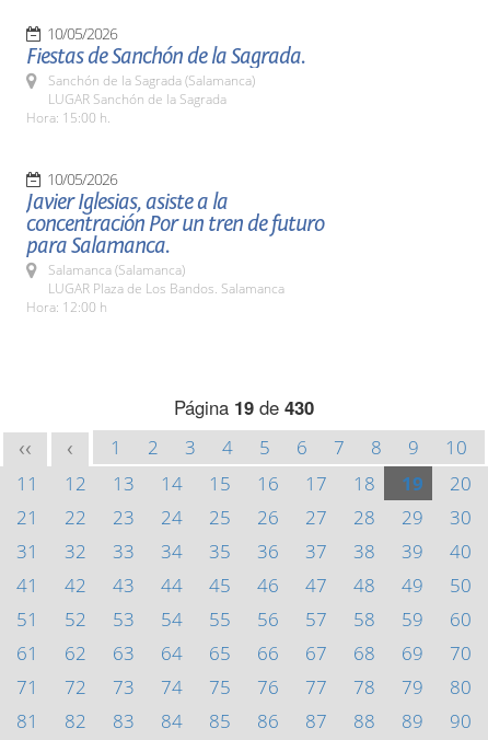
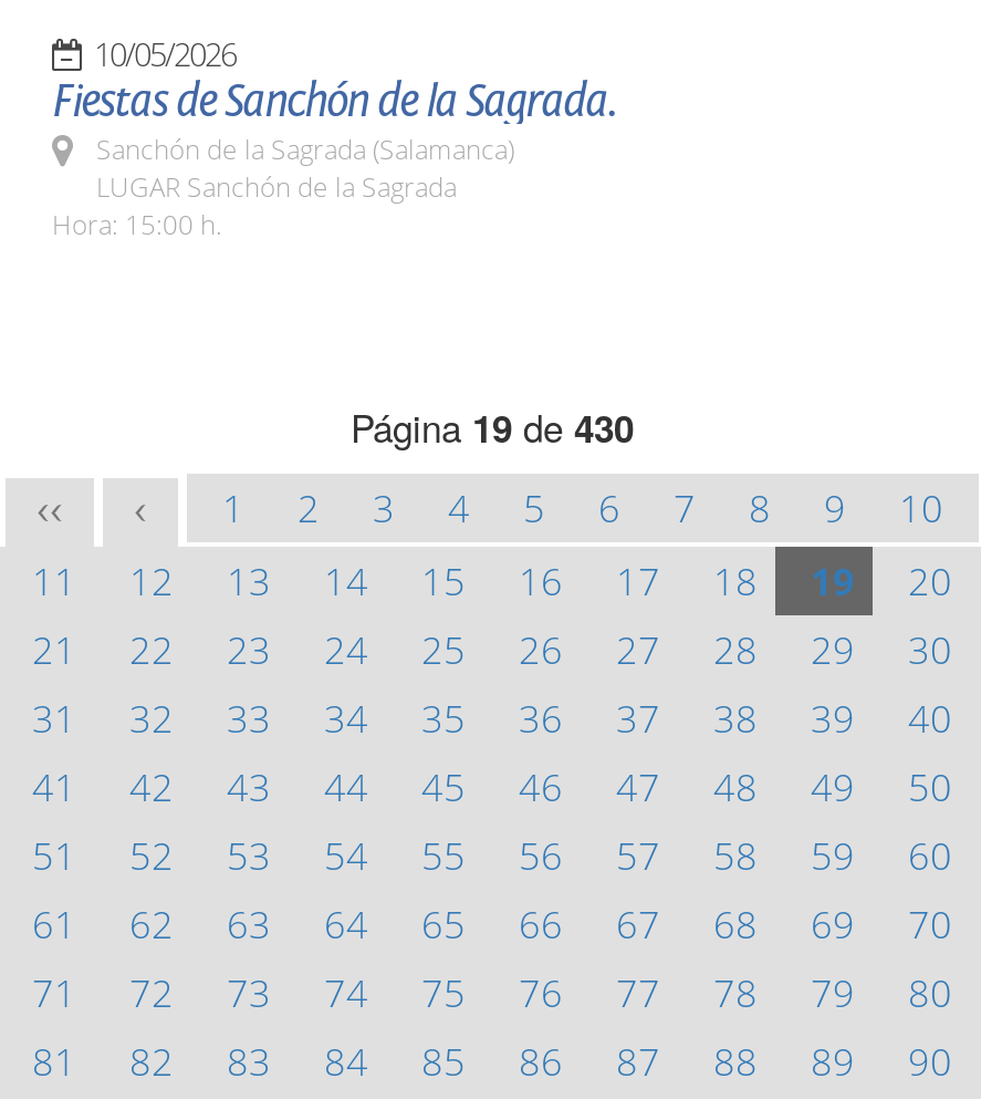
- 10/05/2026
- Javier Iglesias, asiste a la
- concentración Por un tren de futuro
- para Salamanca.
- Salamanca (Salamanca)
- LUGAR Plaza de Los Bandos. Salamanca
- Hora: 12:00 h
